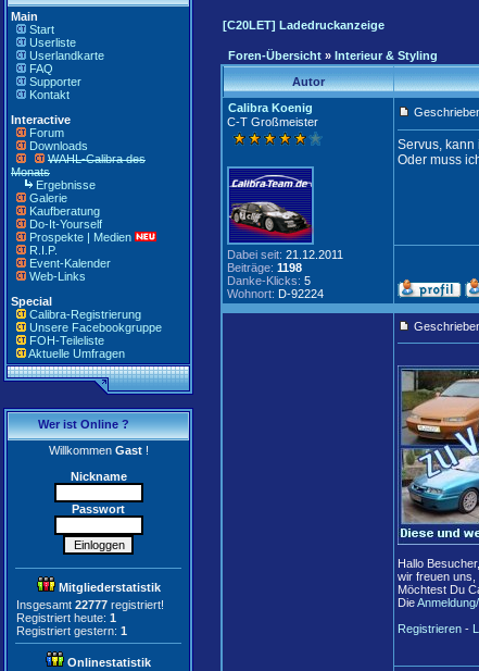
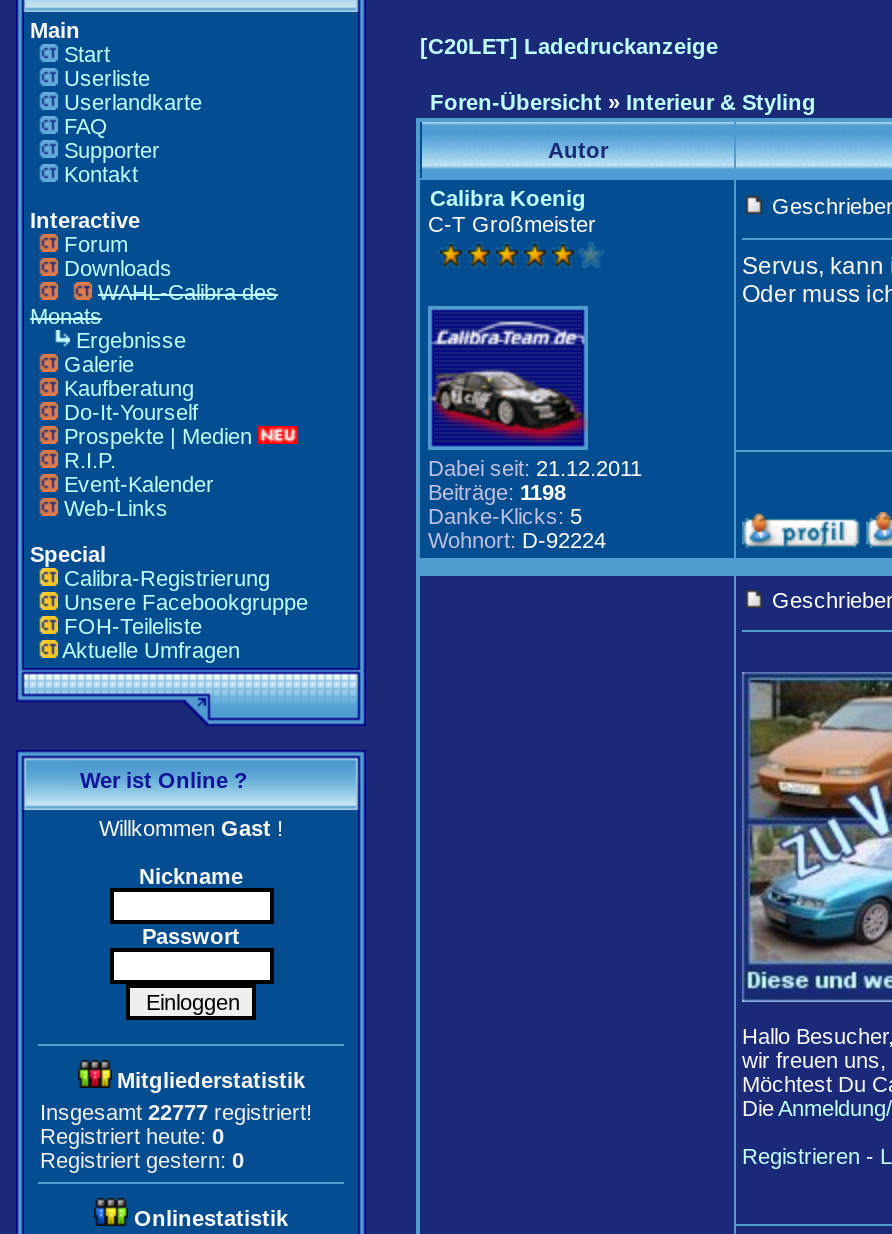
- Registriert heute: 1
+ Registriert heute: 0

- Registriert gestern: 1
+ Registriert gestern: 0
